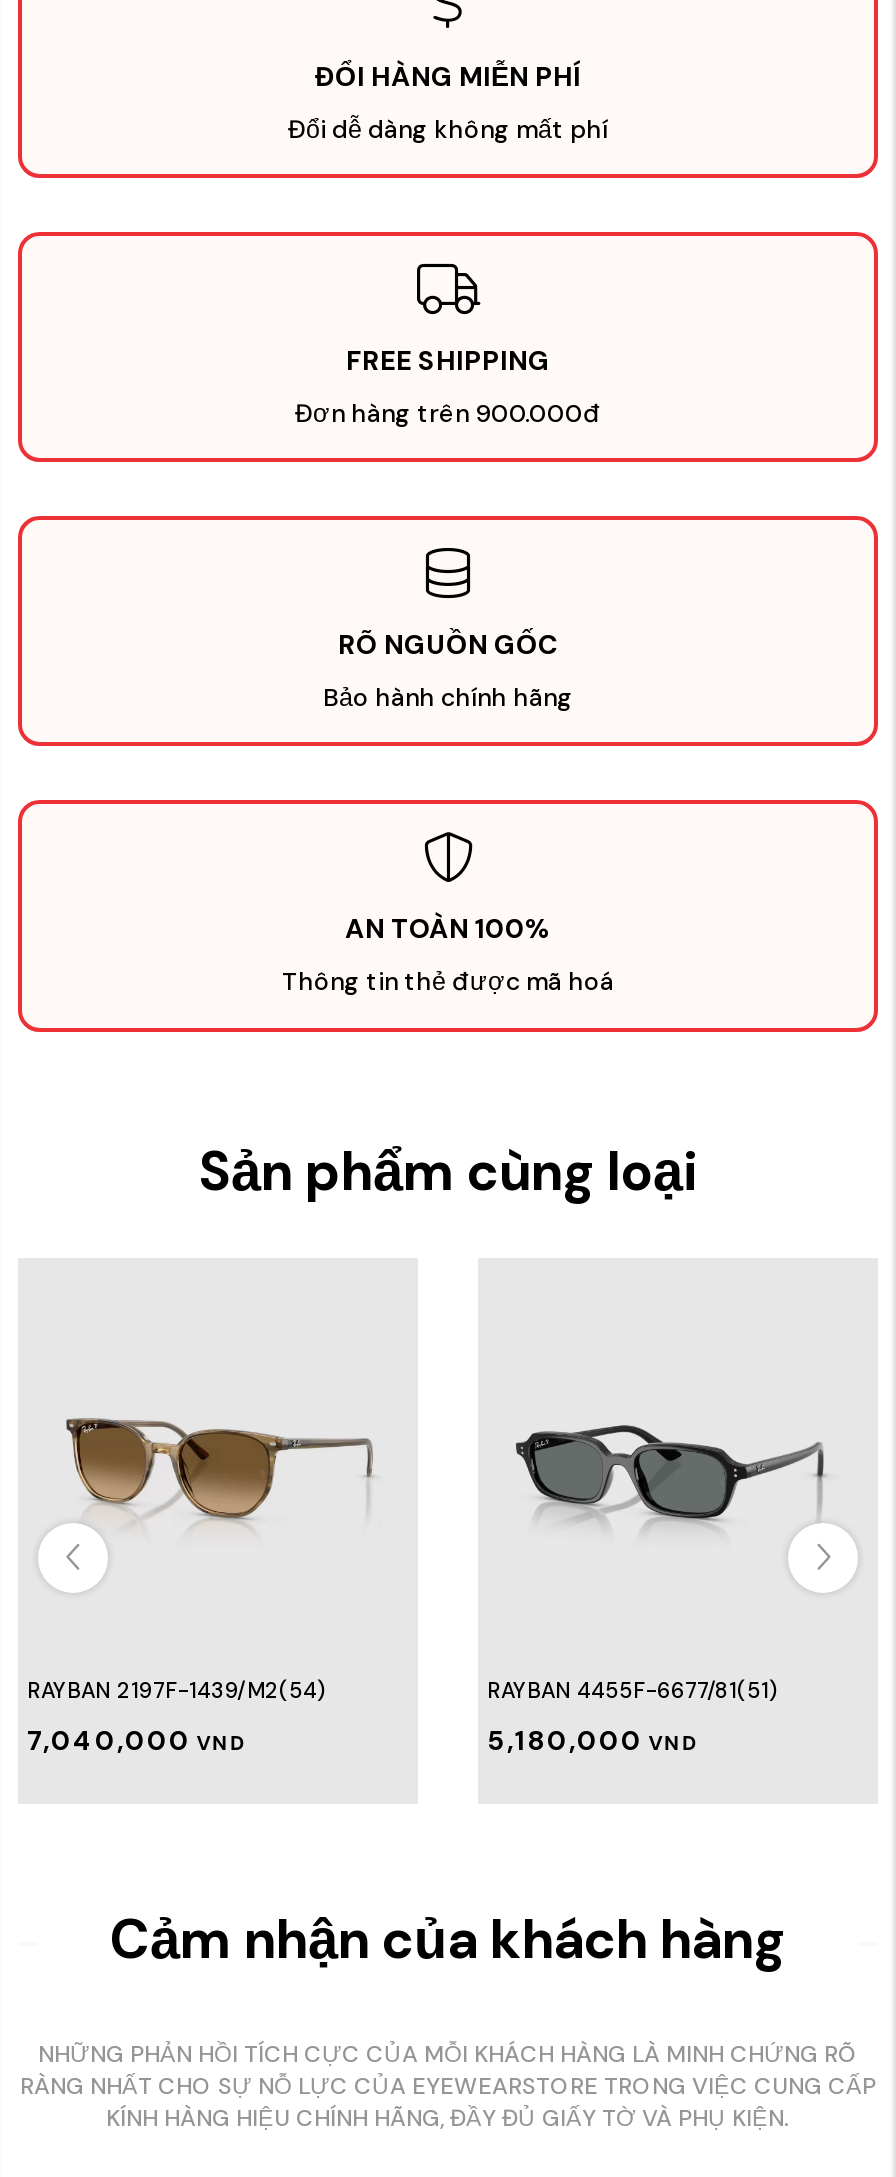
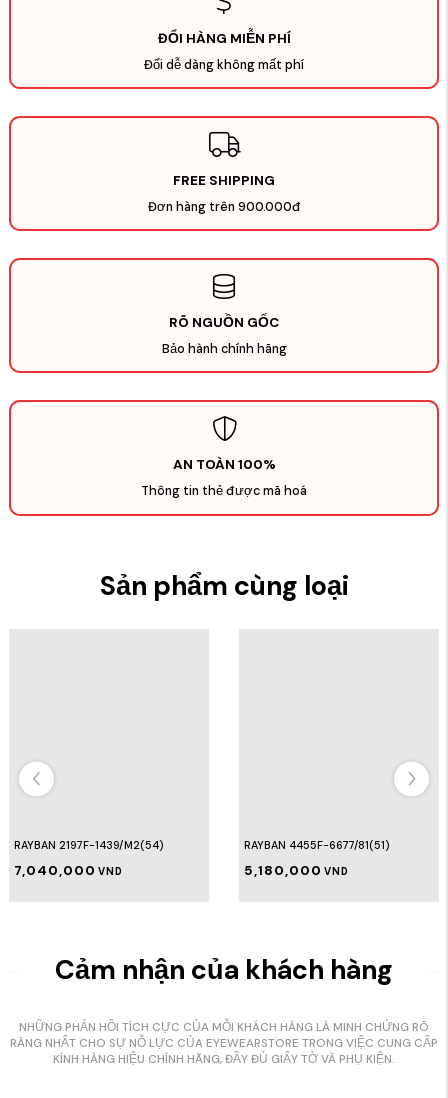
- [image]

- [image]
